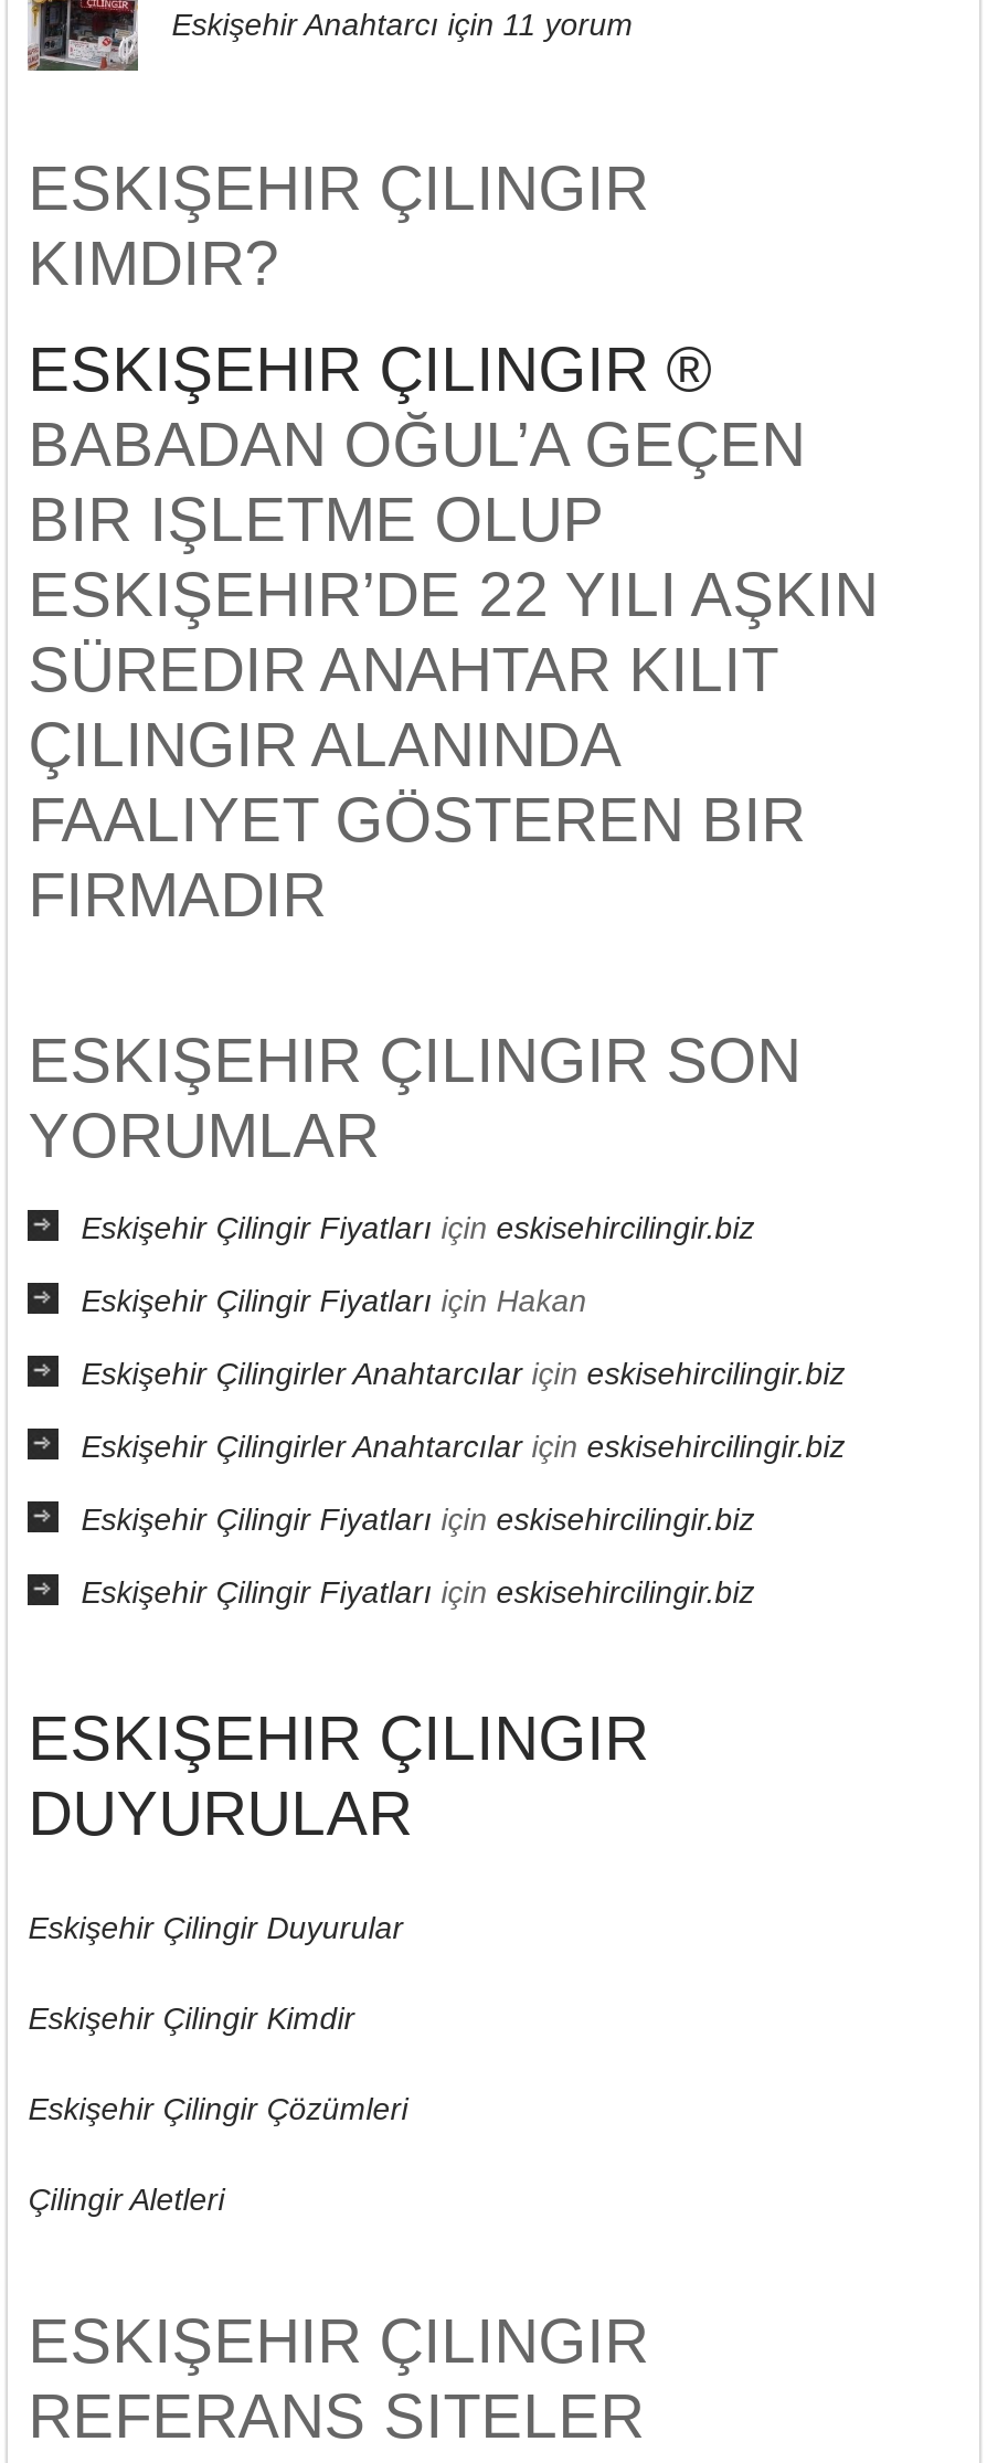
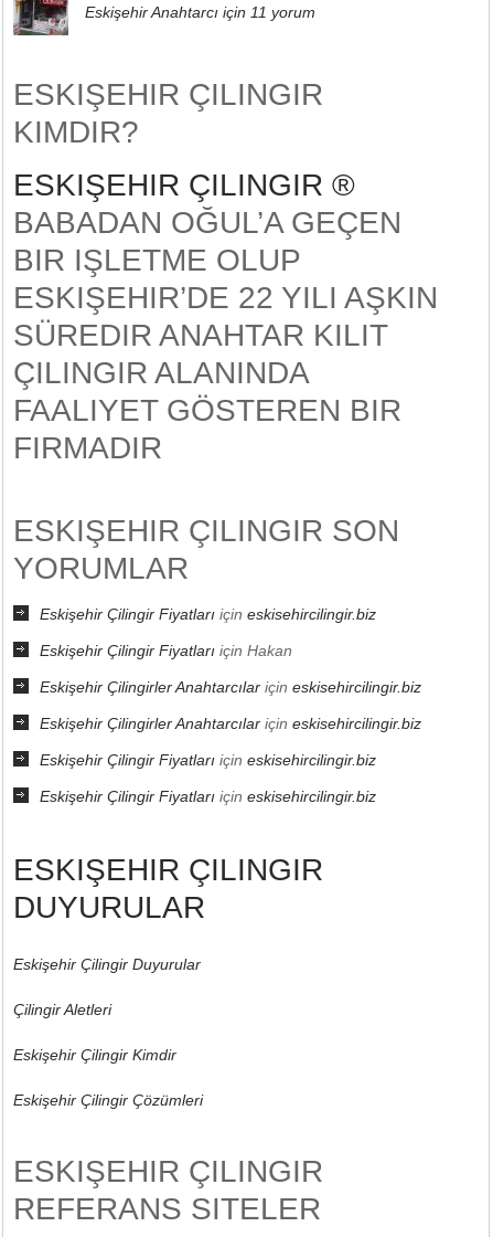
moved down: Eskişehir Çilingir Kimdir | Eskişehir Çilingir Çözümleri

moved up: Çilingir Aletleri
